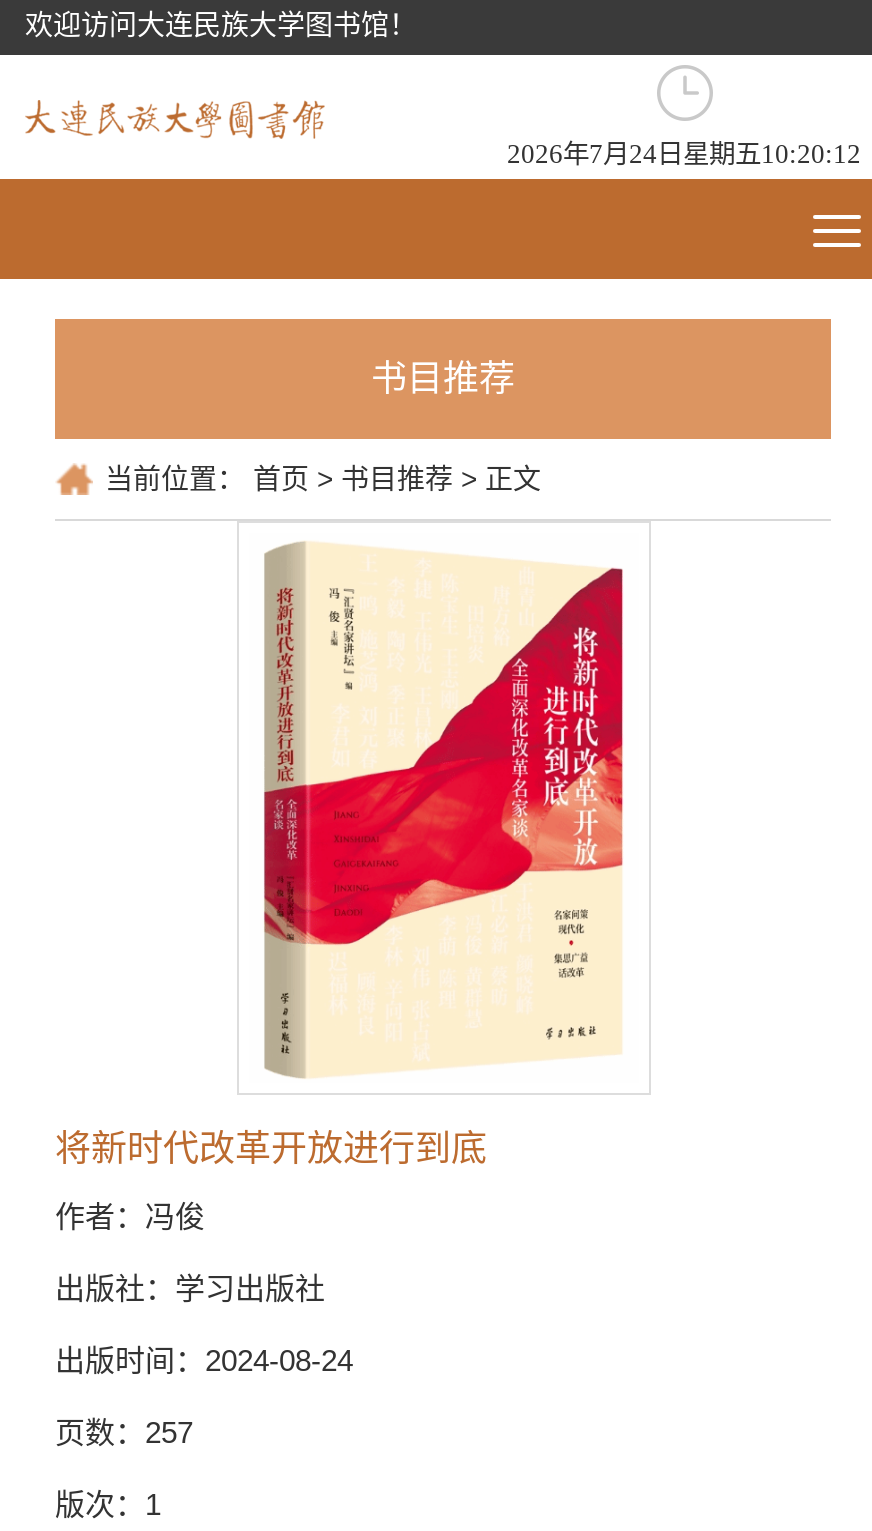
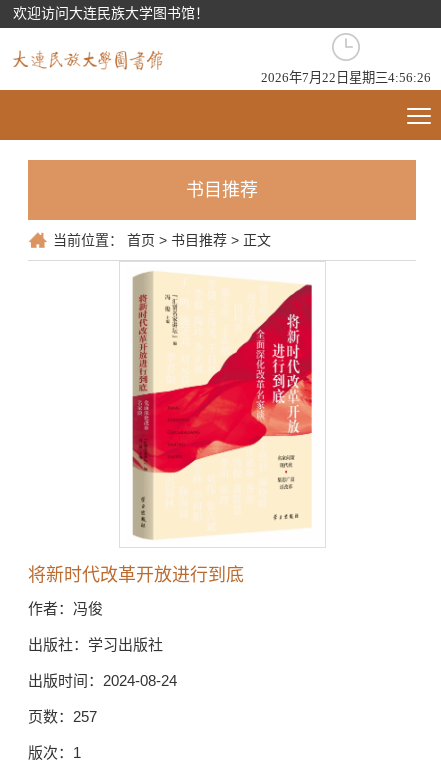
- 2026年7月24日星期五10:20:12
+ 2026年7月22日星期三4:56:26
